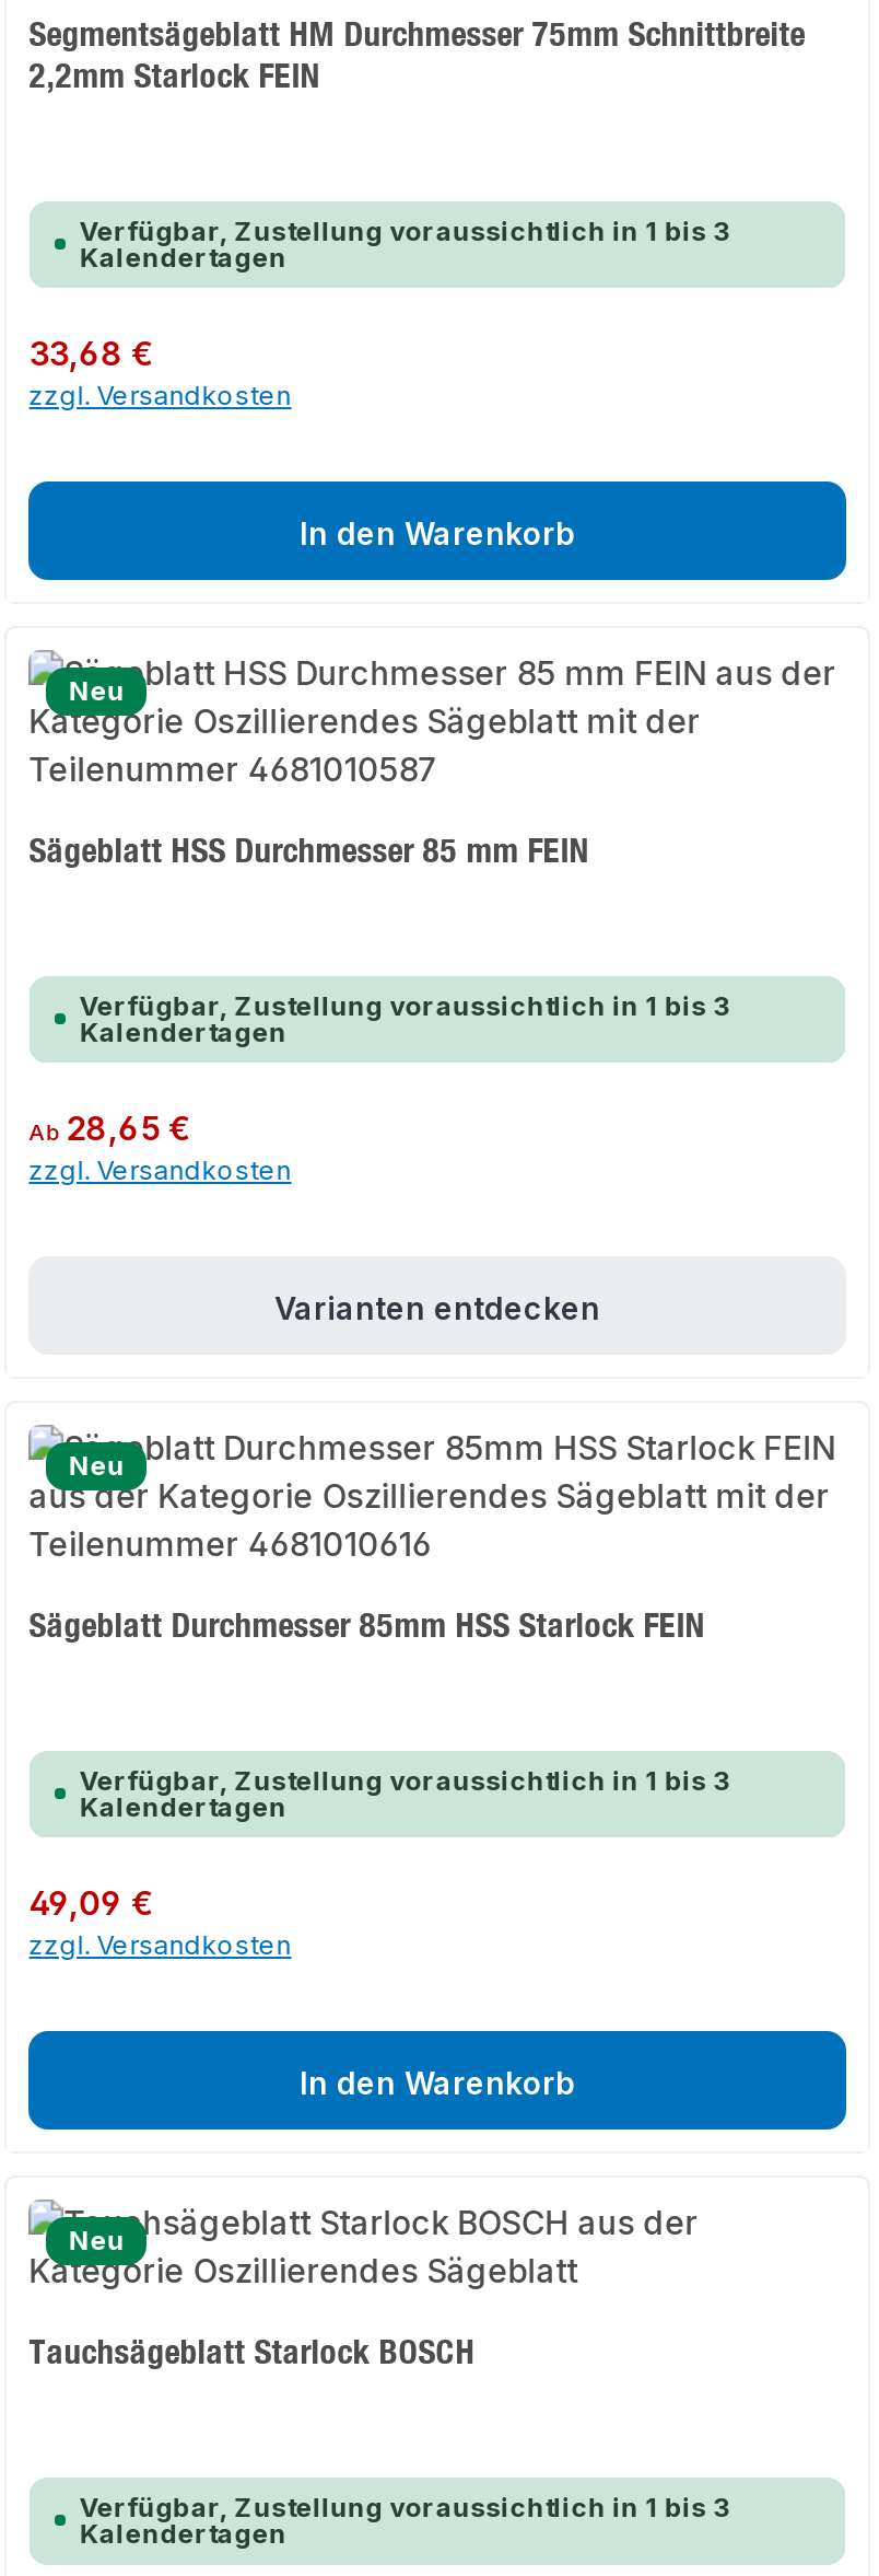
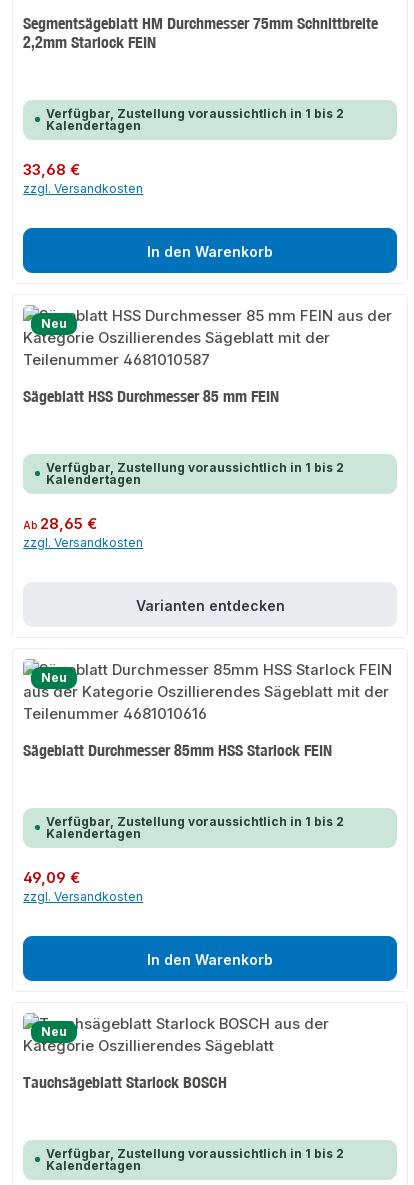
- Verfügbar, Zustellung voraussichtlich in 1 bis 3
+ Verfügbar, Zustellung voraussichtlich in 1 bis 2

- Verfügbar, Zustellung voraussichtlich in 1 bis 3
+ Verfügbar, Zustellung voraussichtlich in 1 bis 2

- Verfügbar, Zustellung voraussichtlich in 1 bis 3
+ Verfügbar, Zustellung voraussichtlich in 1 bis 2

- Verfügbar, Zustellung voraussichtlich in 1 bis 3
+ Verfügbar, Zustellung voraussichtlich in 1 bis 2
